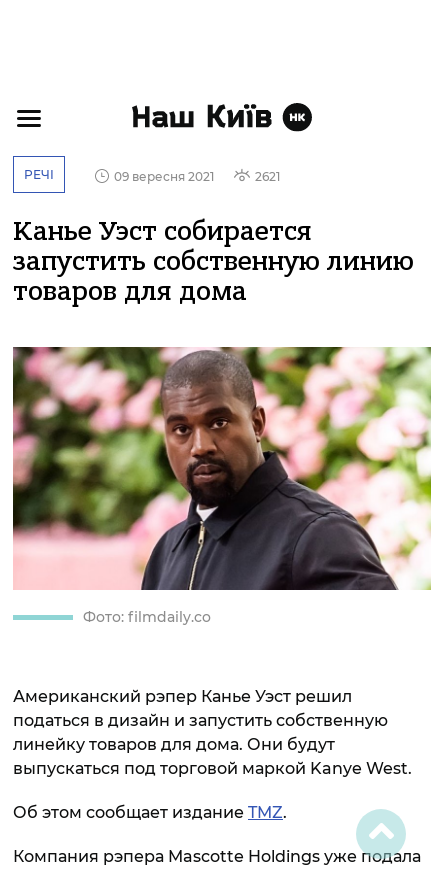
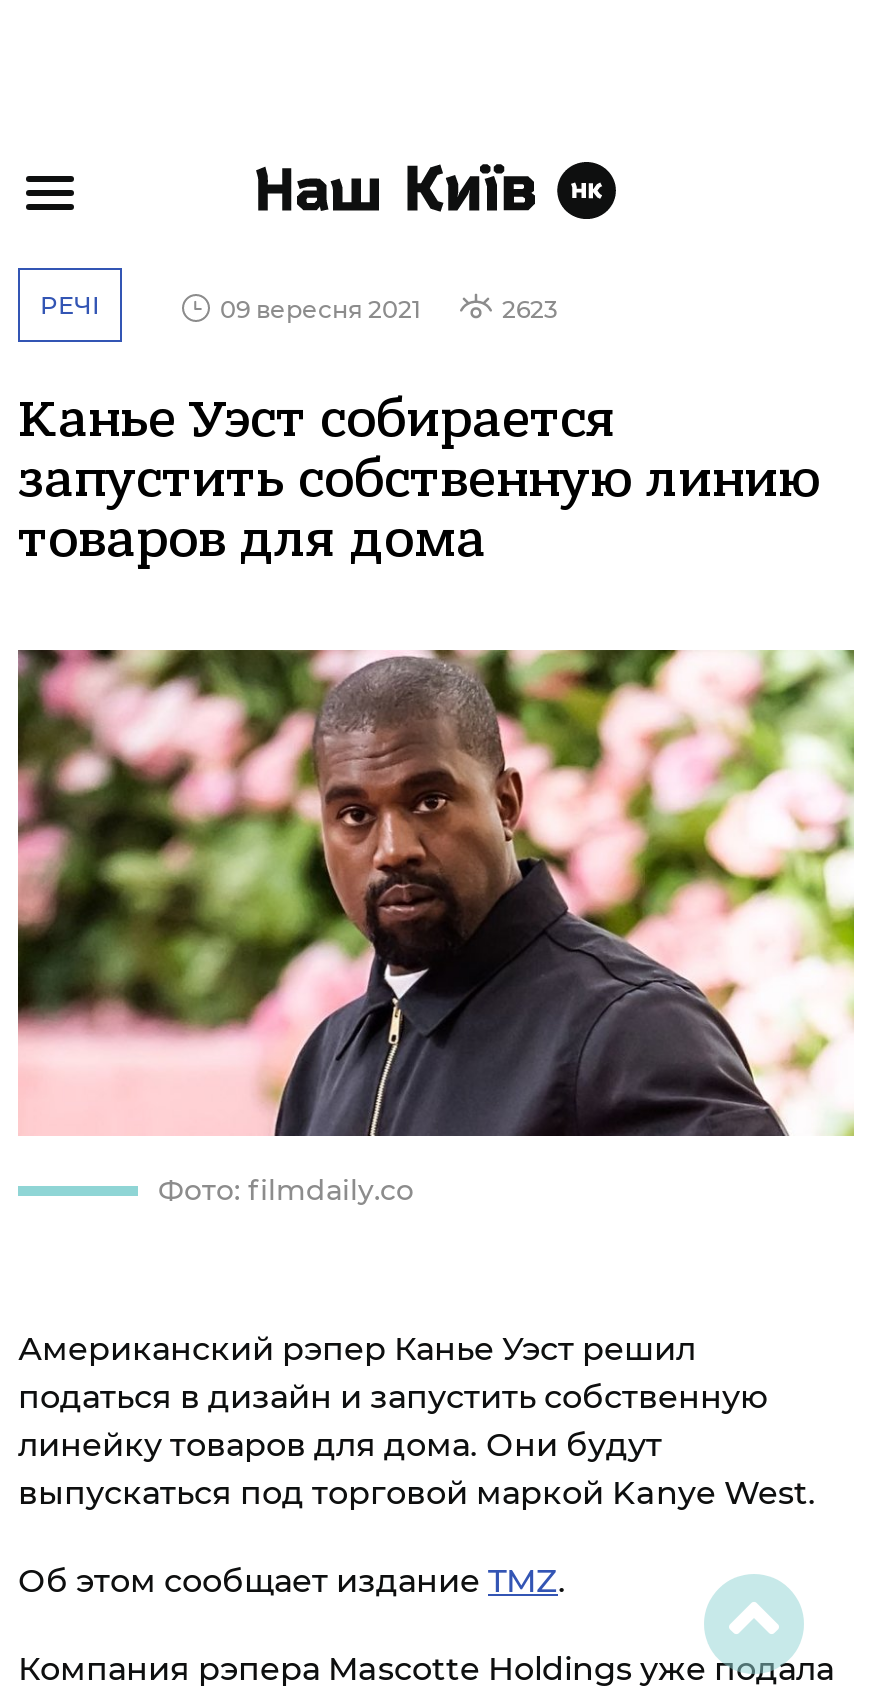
- 2621
+ 2623
